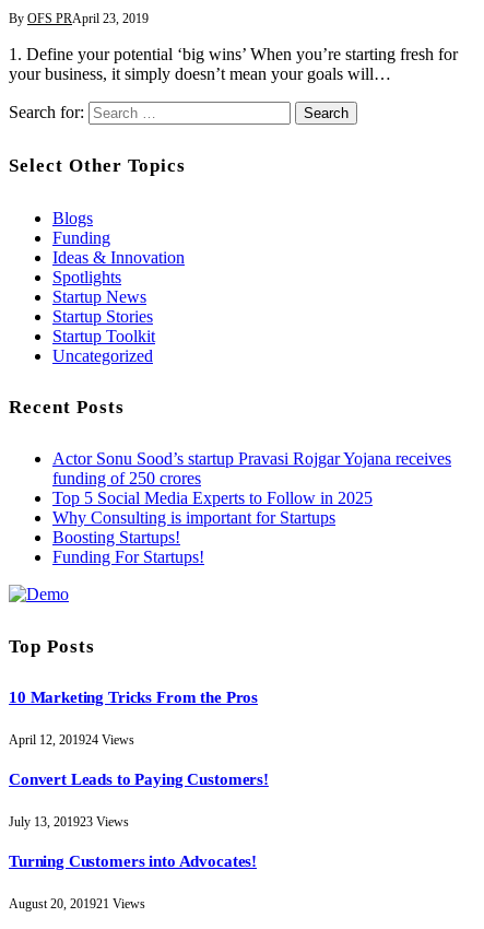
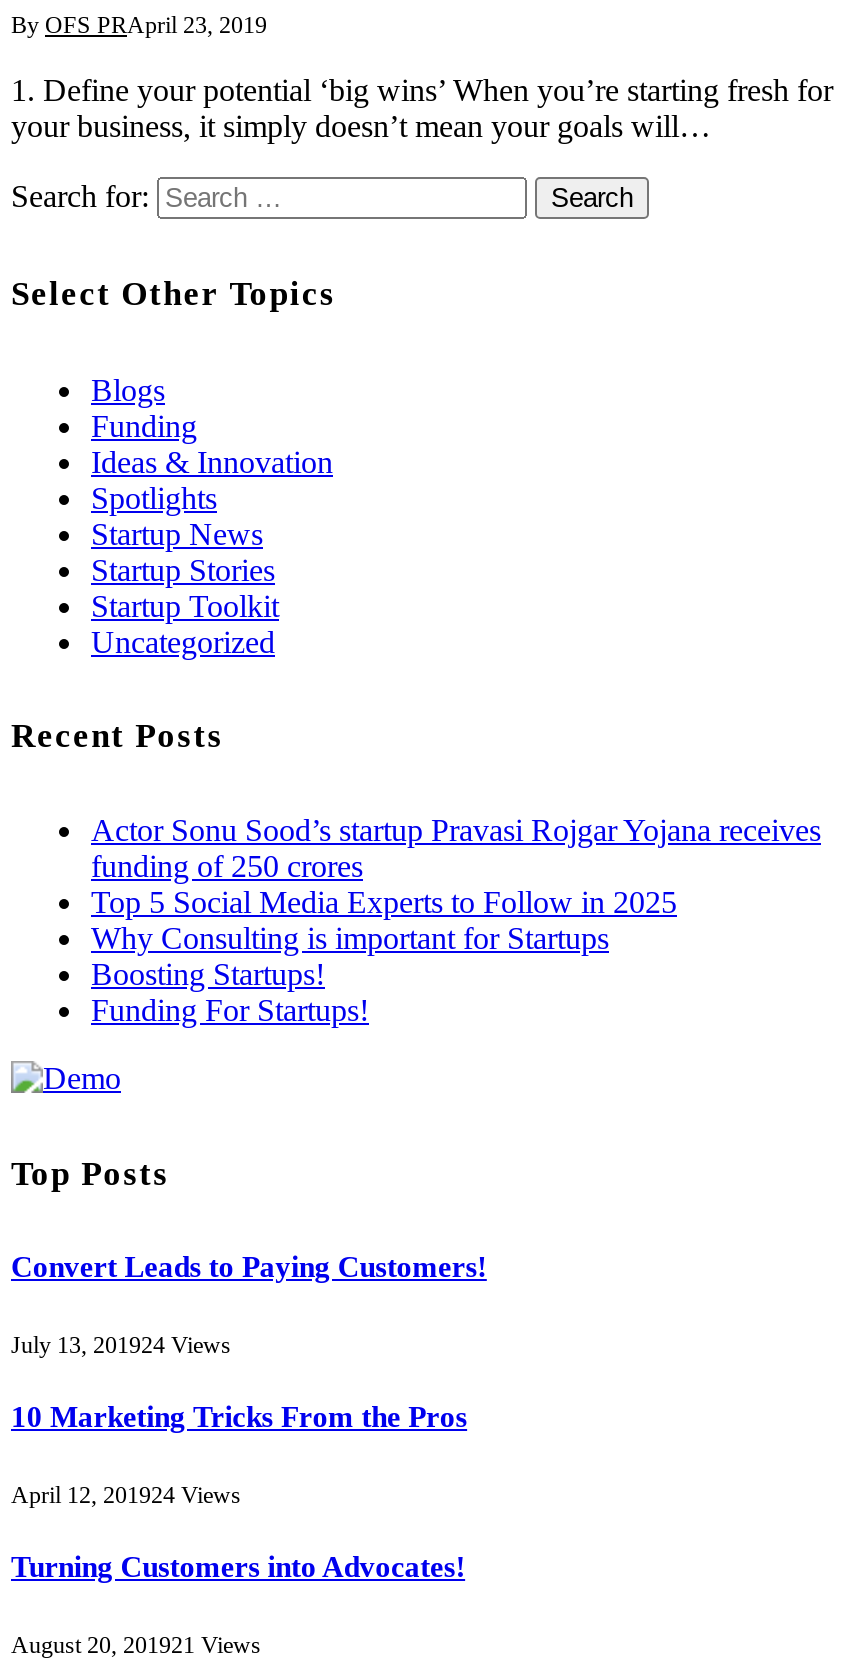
+ July 13, 201924 Views

moved down: 10 Marketing Tricks From the Pros | April 12, 201924 Views

moved up: Convert Leads to Paying Customers!

- July 13, 201923 Views
